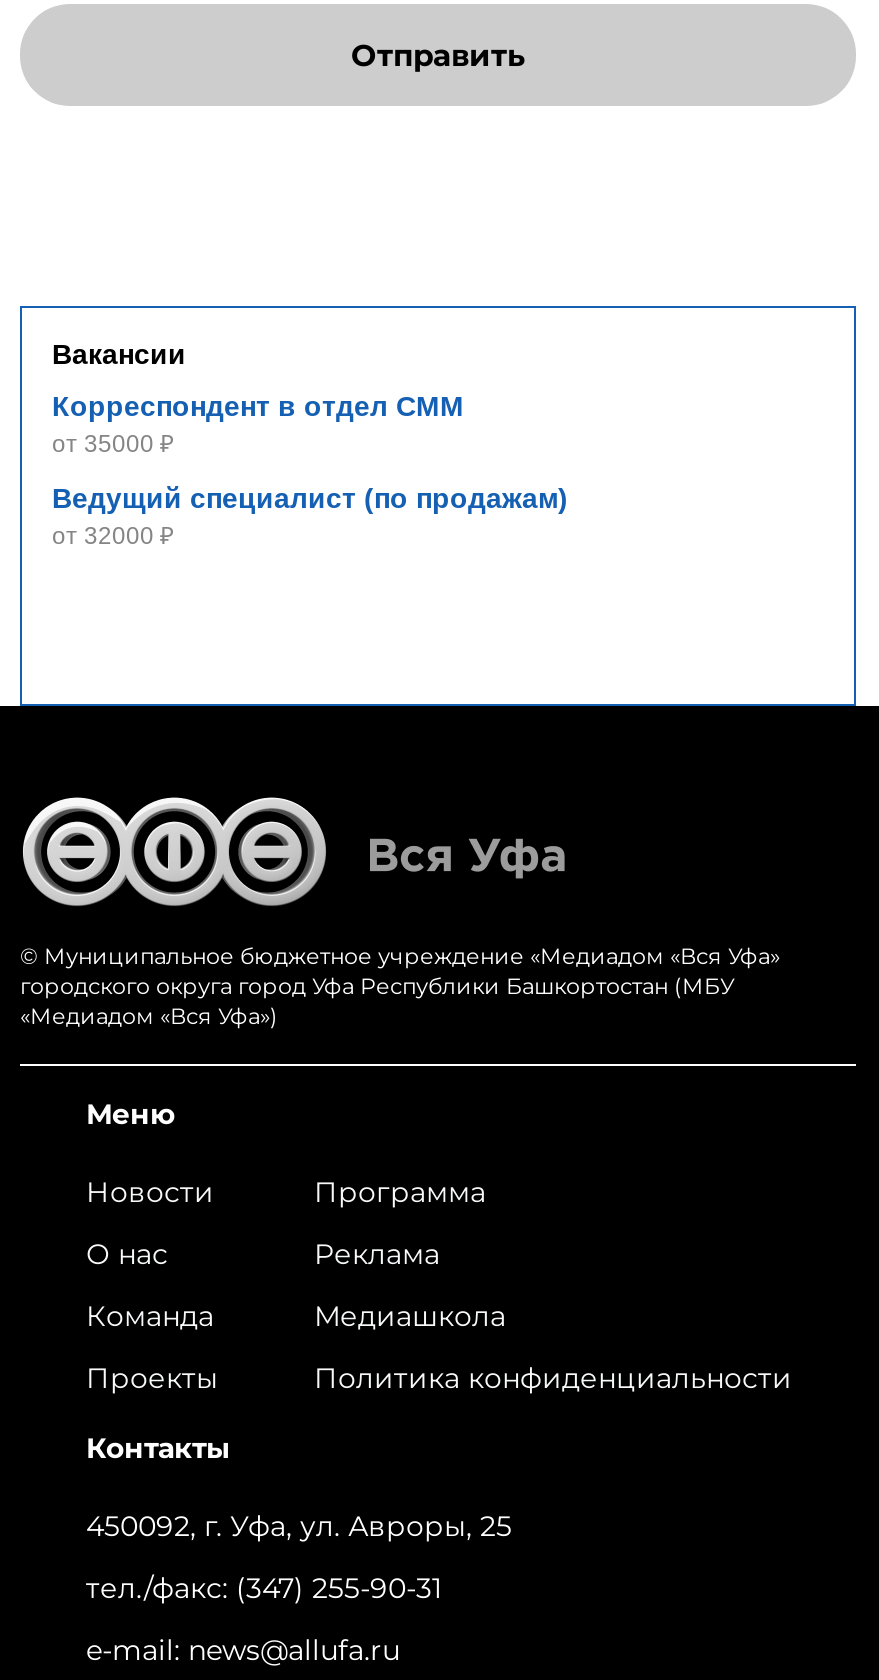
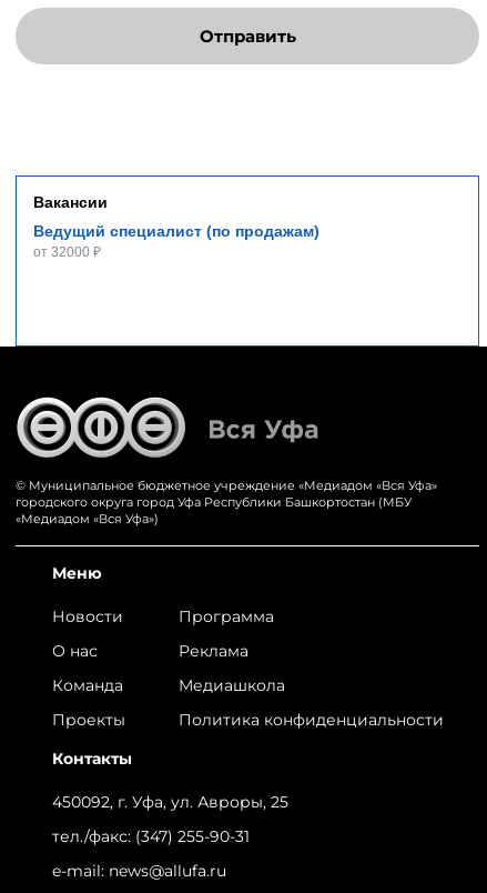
- Корреспондент в отдел СММ
- от 35000 ₽
